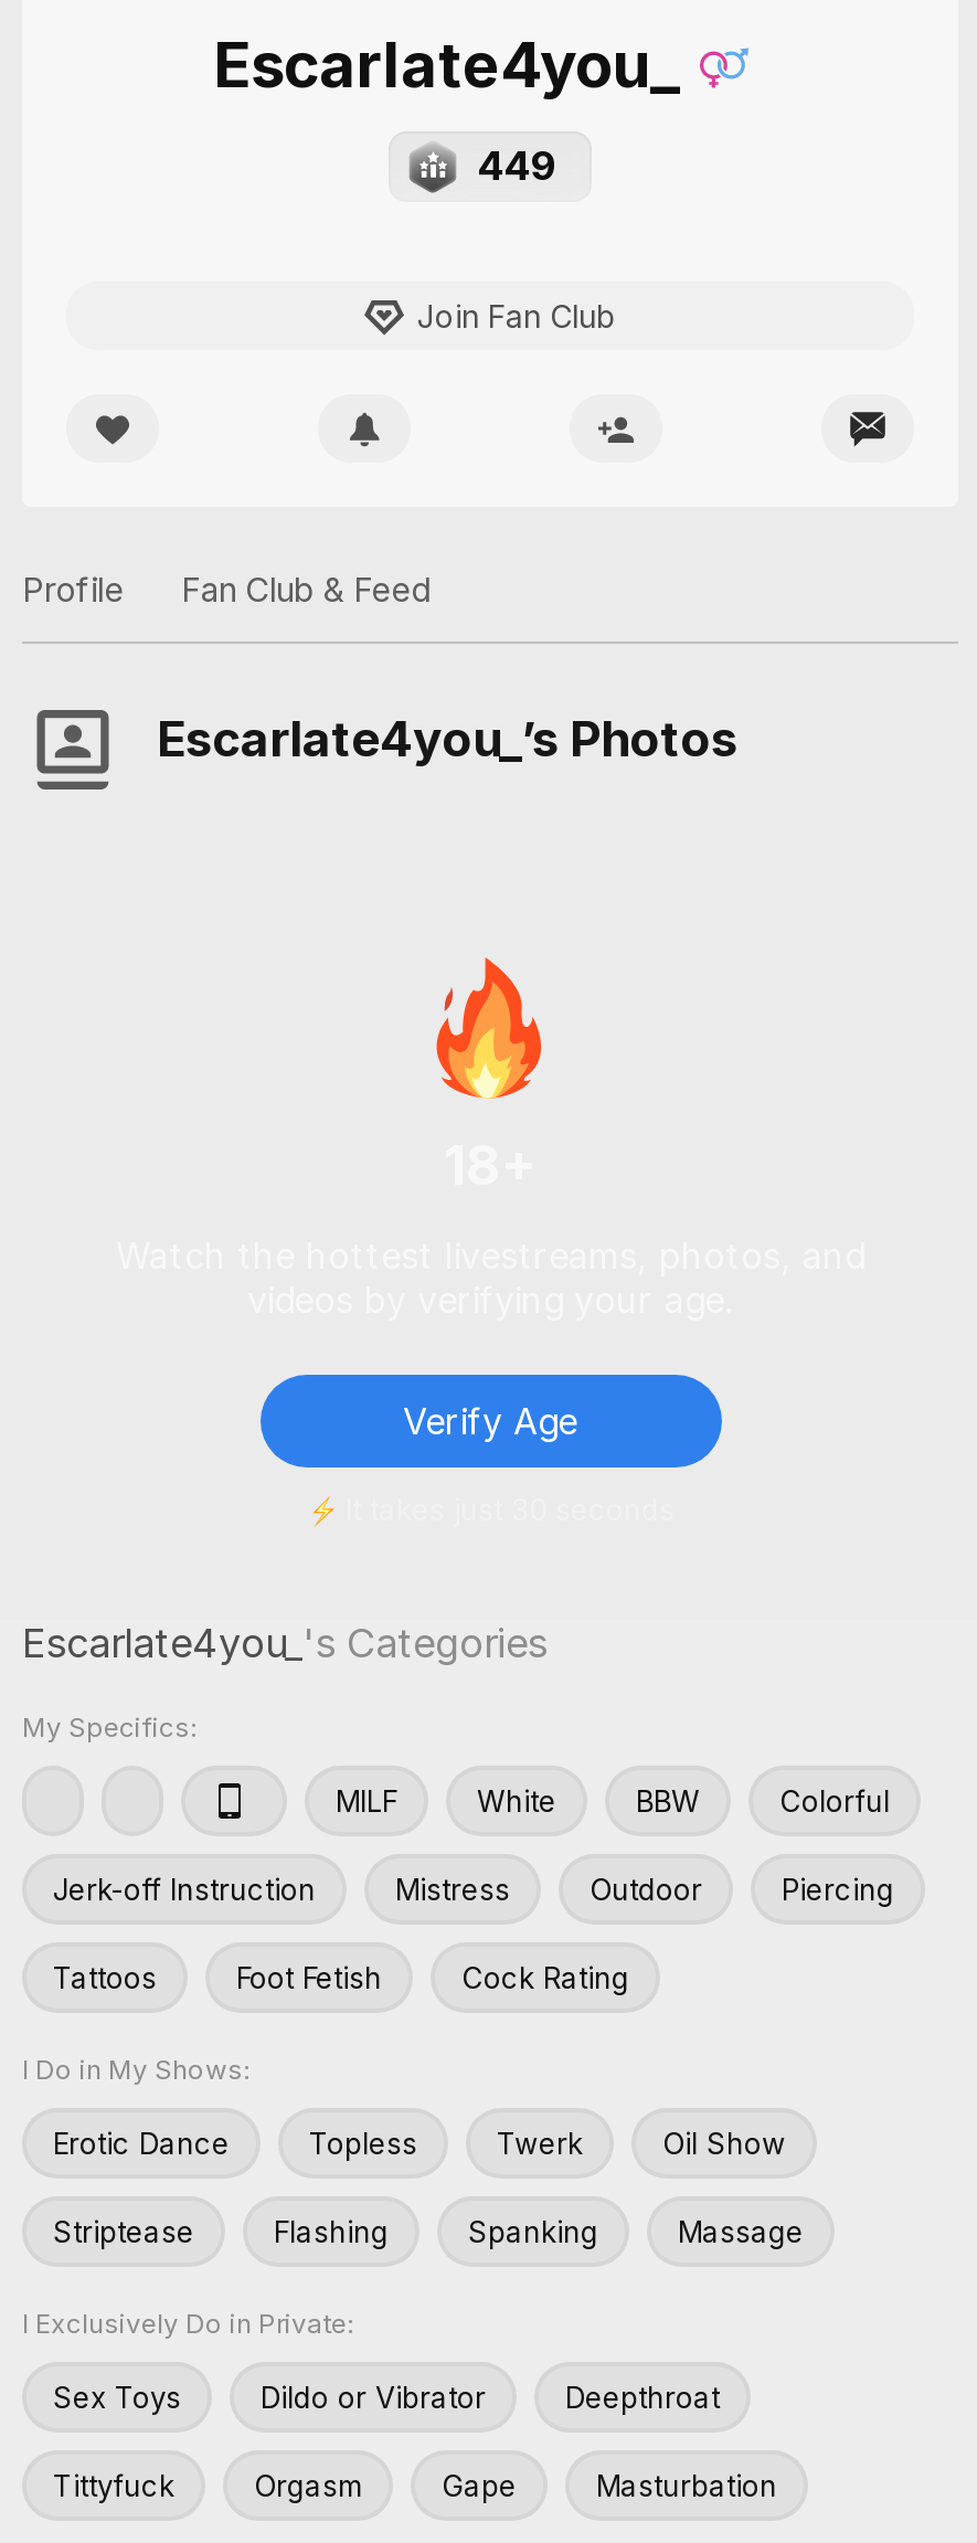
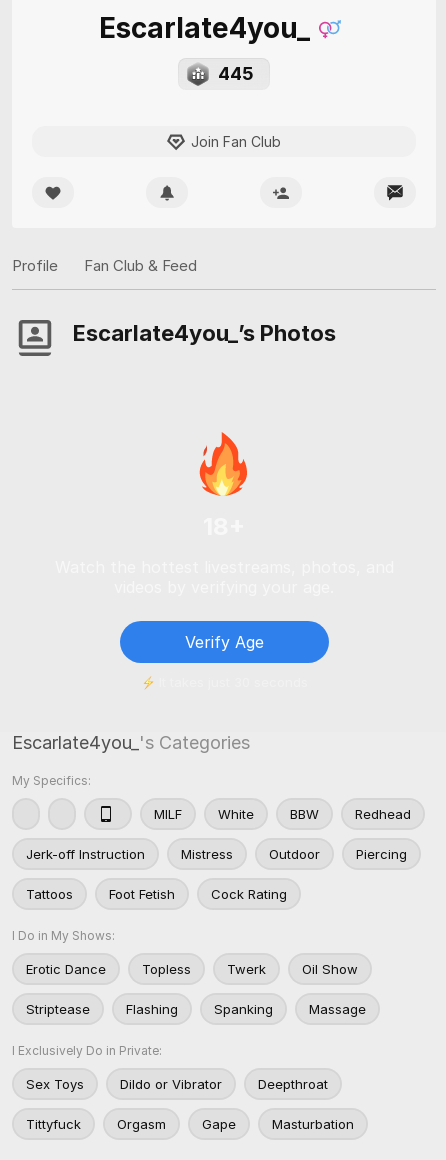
- 449
+ 445

- Colorful
+ Redhead
